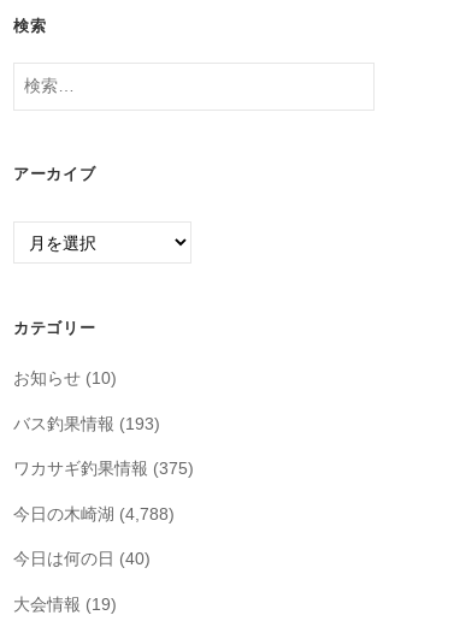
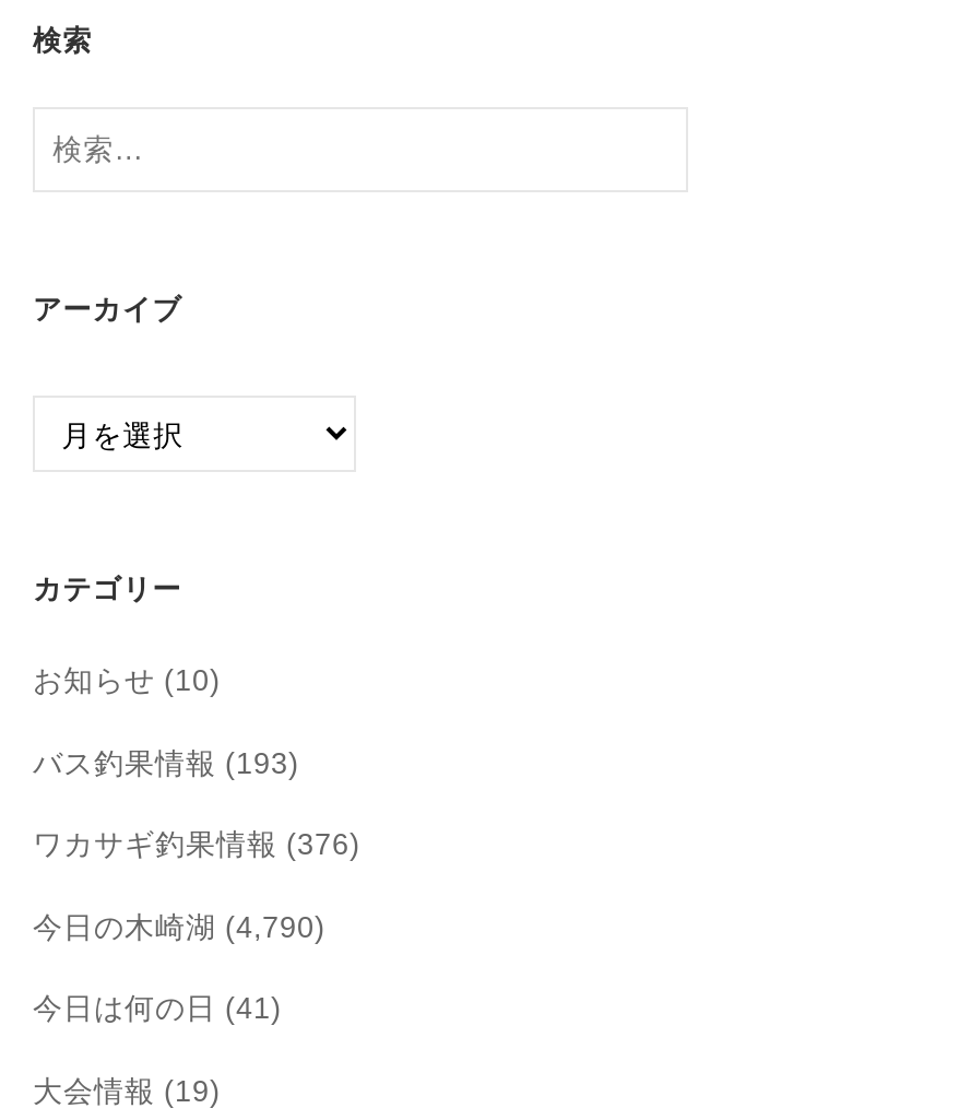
- ワカサギ釣果情報(375)
+ ワカサギ釣果情報(376)

- 今日の木崎湖(4,788)
+ 今日の木崎湖(4,790)

- 今日は何の日(40)
+ 今日は何の日(41)
